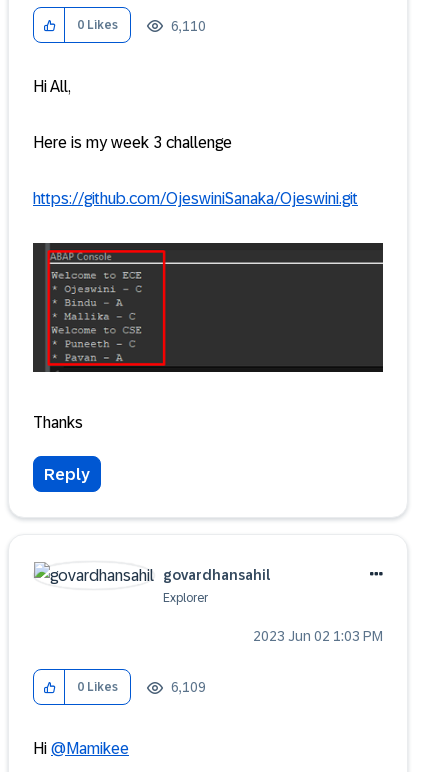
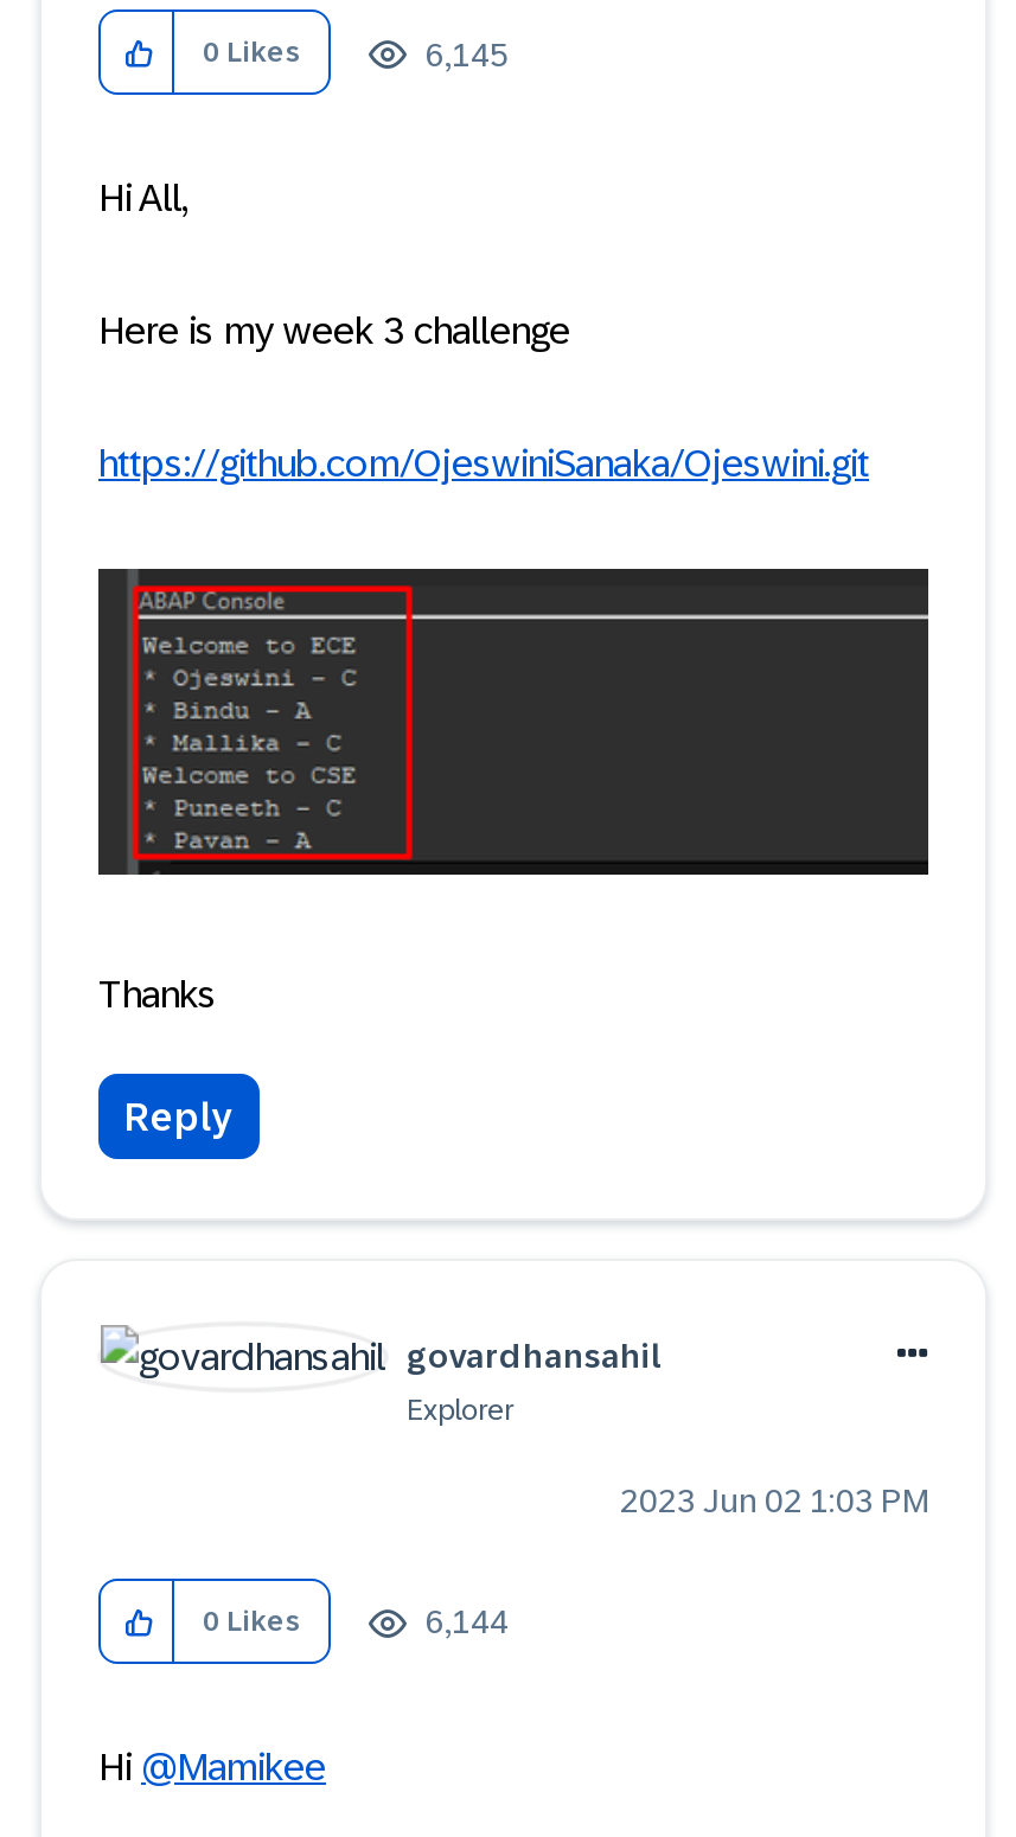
- 6,110
+ 6,145

- 6,109
+ 6,144
